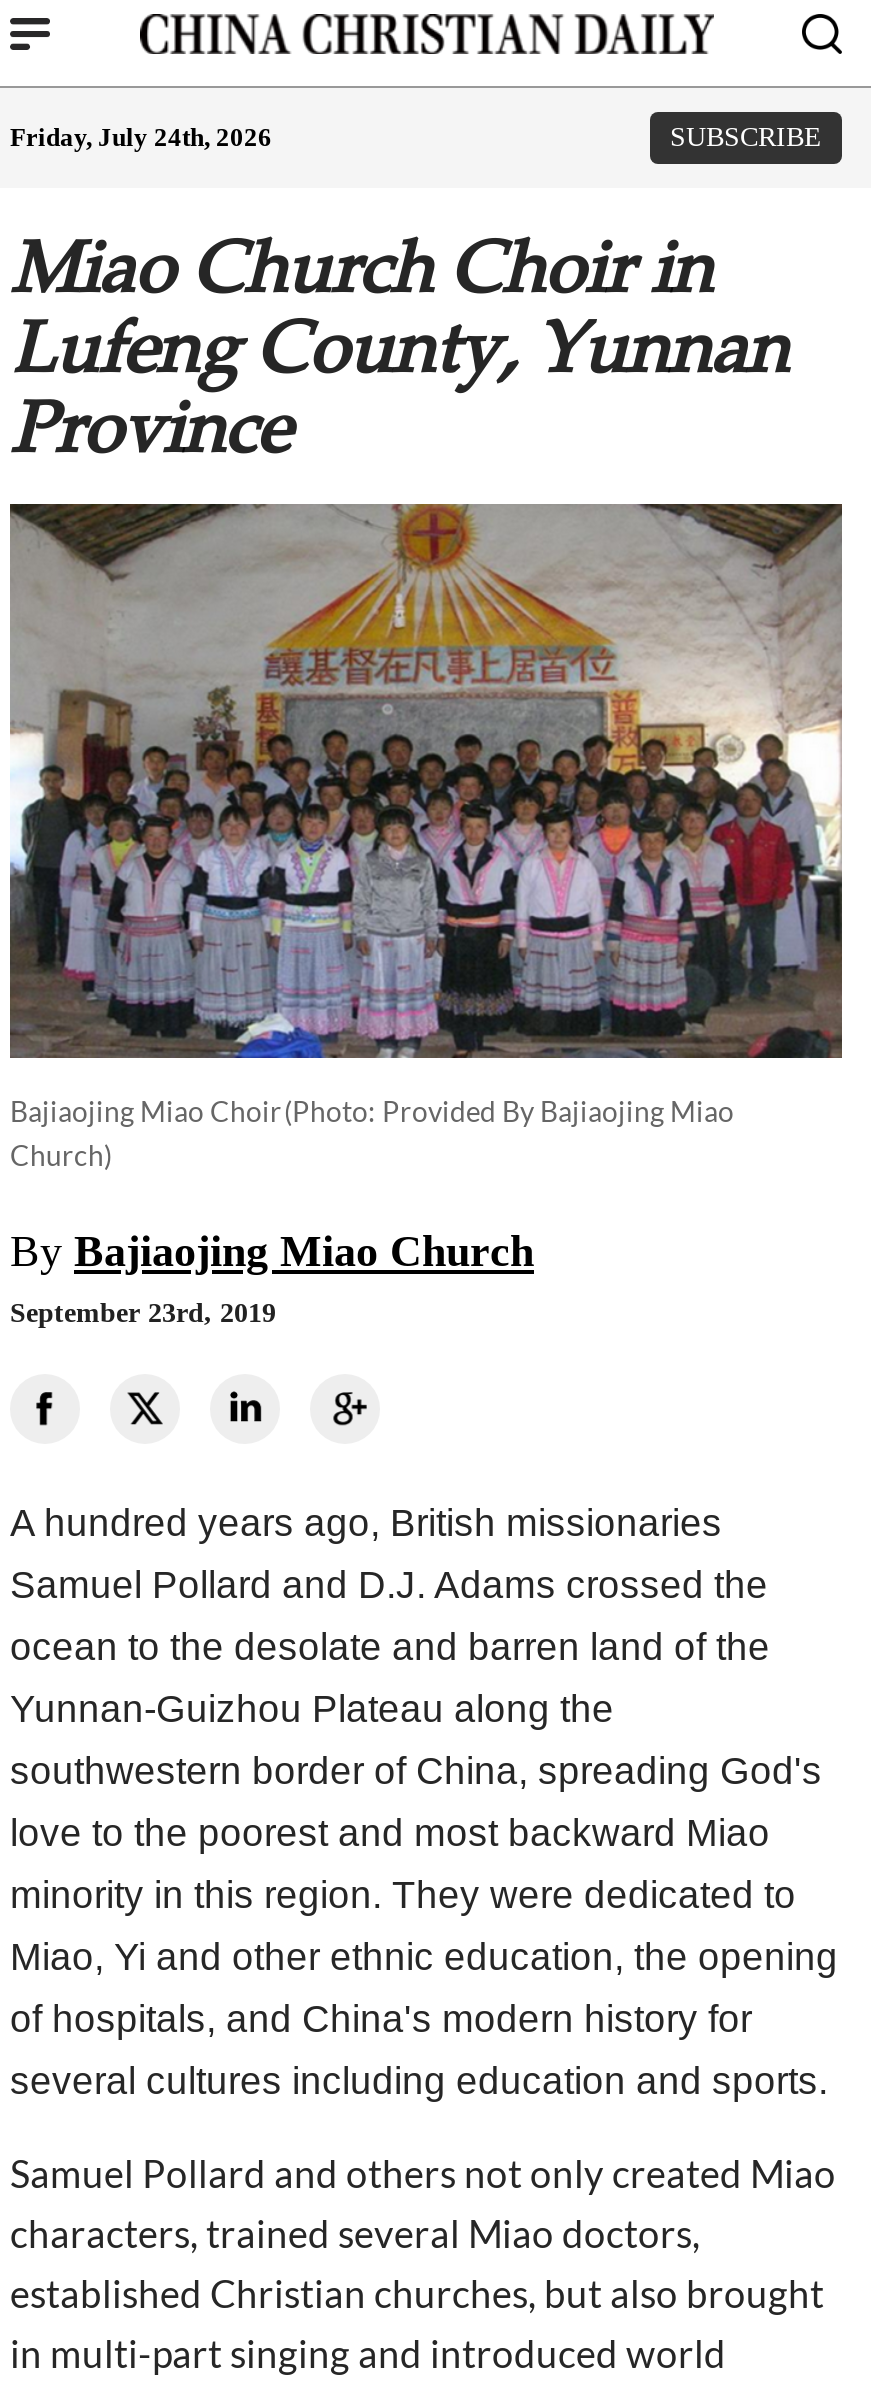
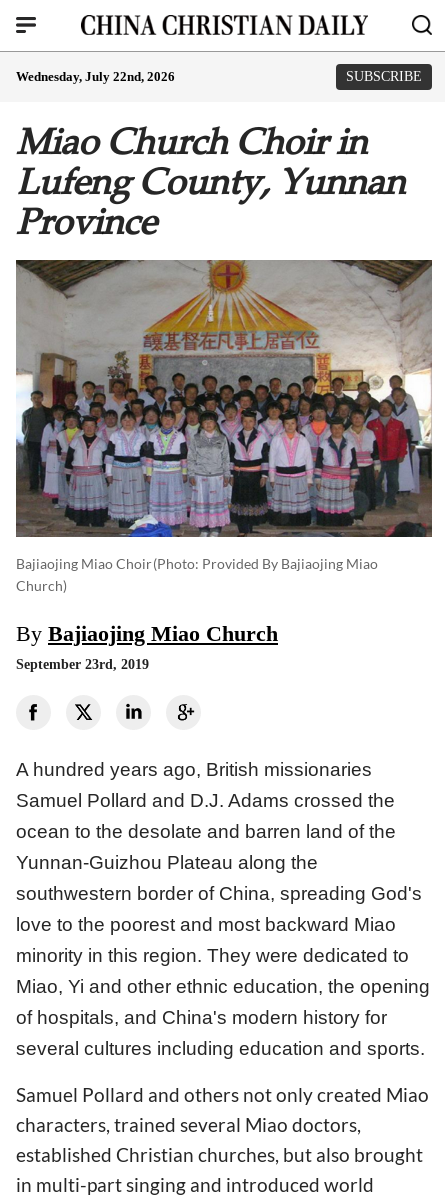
- Friday, July 24th, 2026
+ Wednesday, July 22nd, 2026
